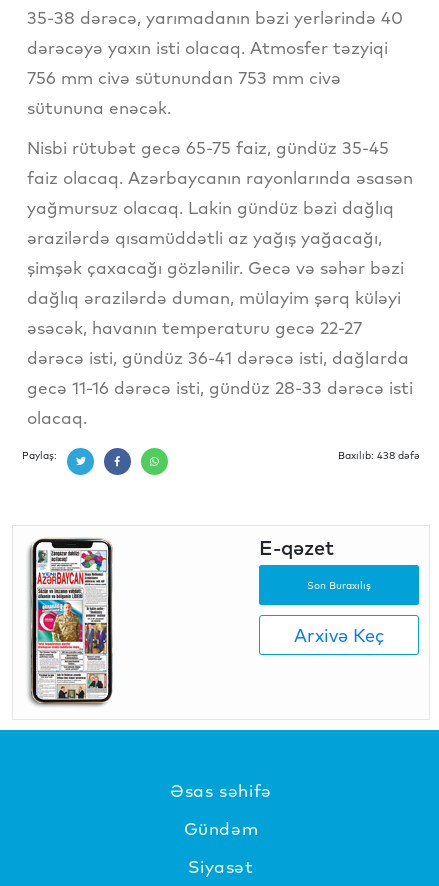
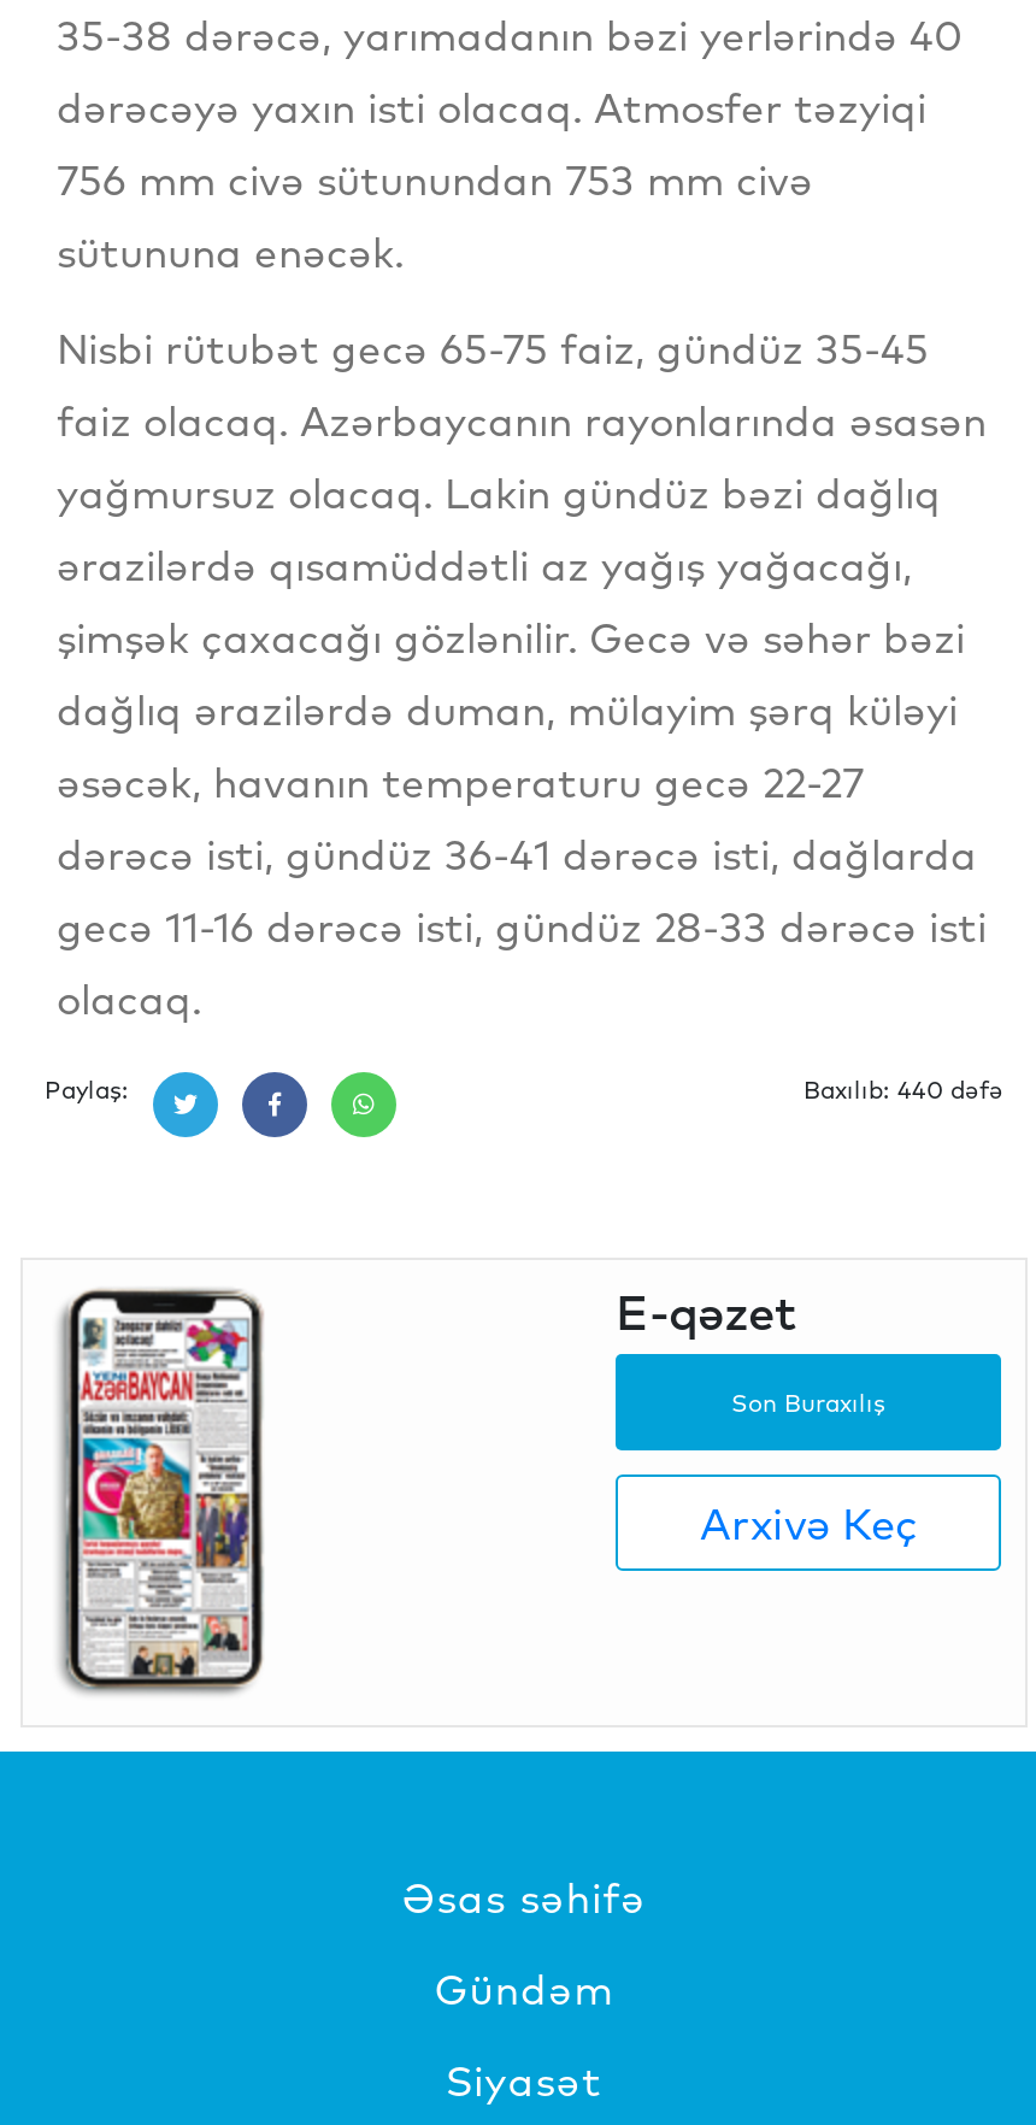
- Baxılıb: 438 dəfə
+ Baxılıb: 440 dəfə
